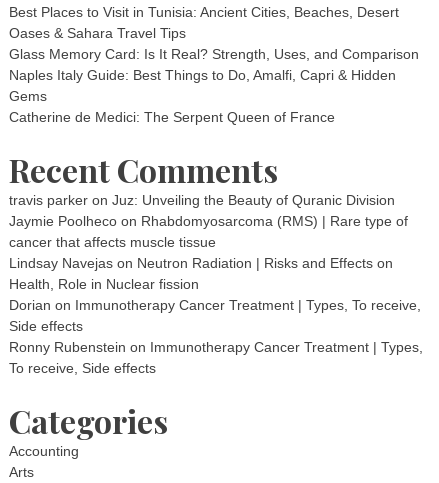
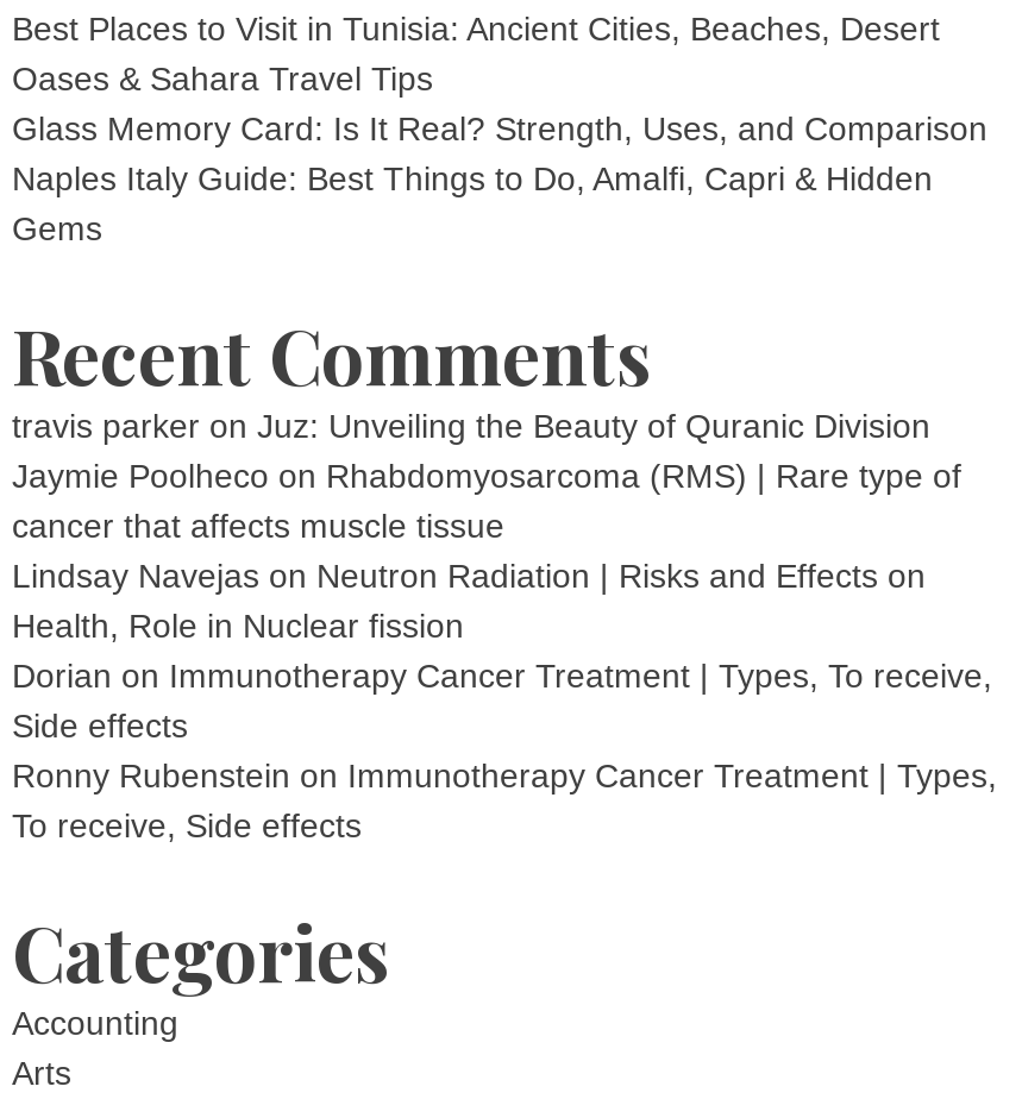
- Catherine de Medici: The Serpent Queen of France
